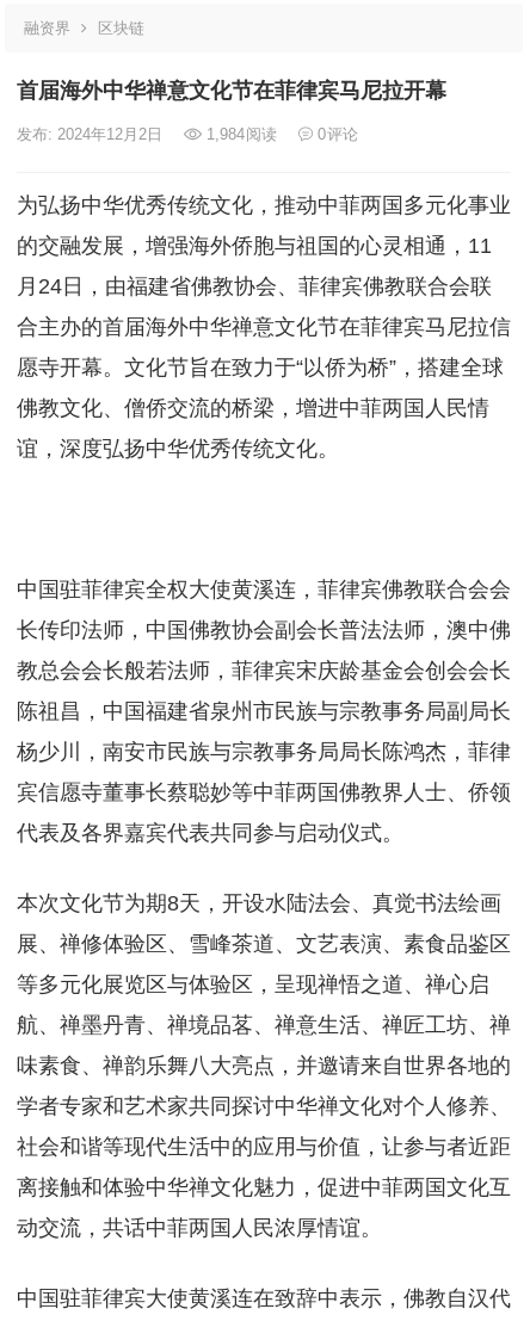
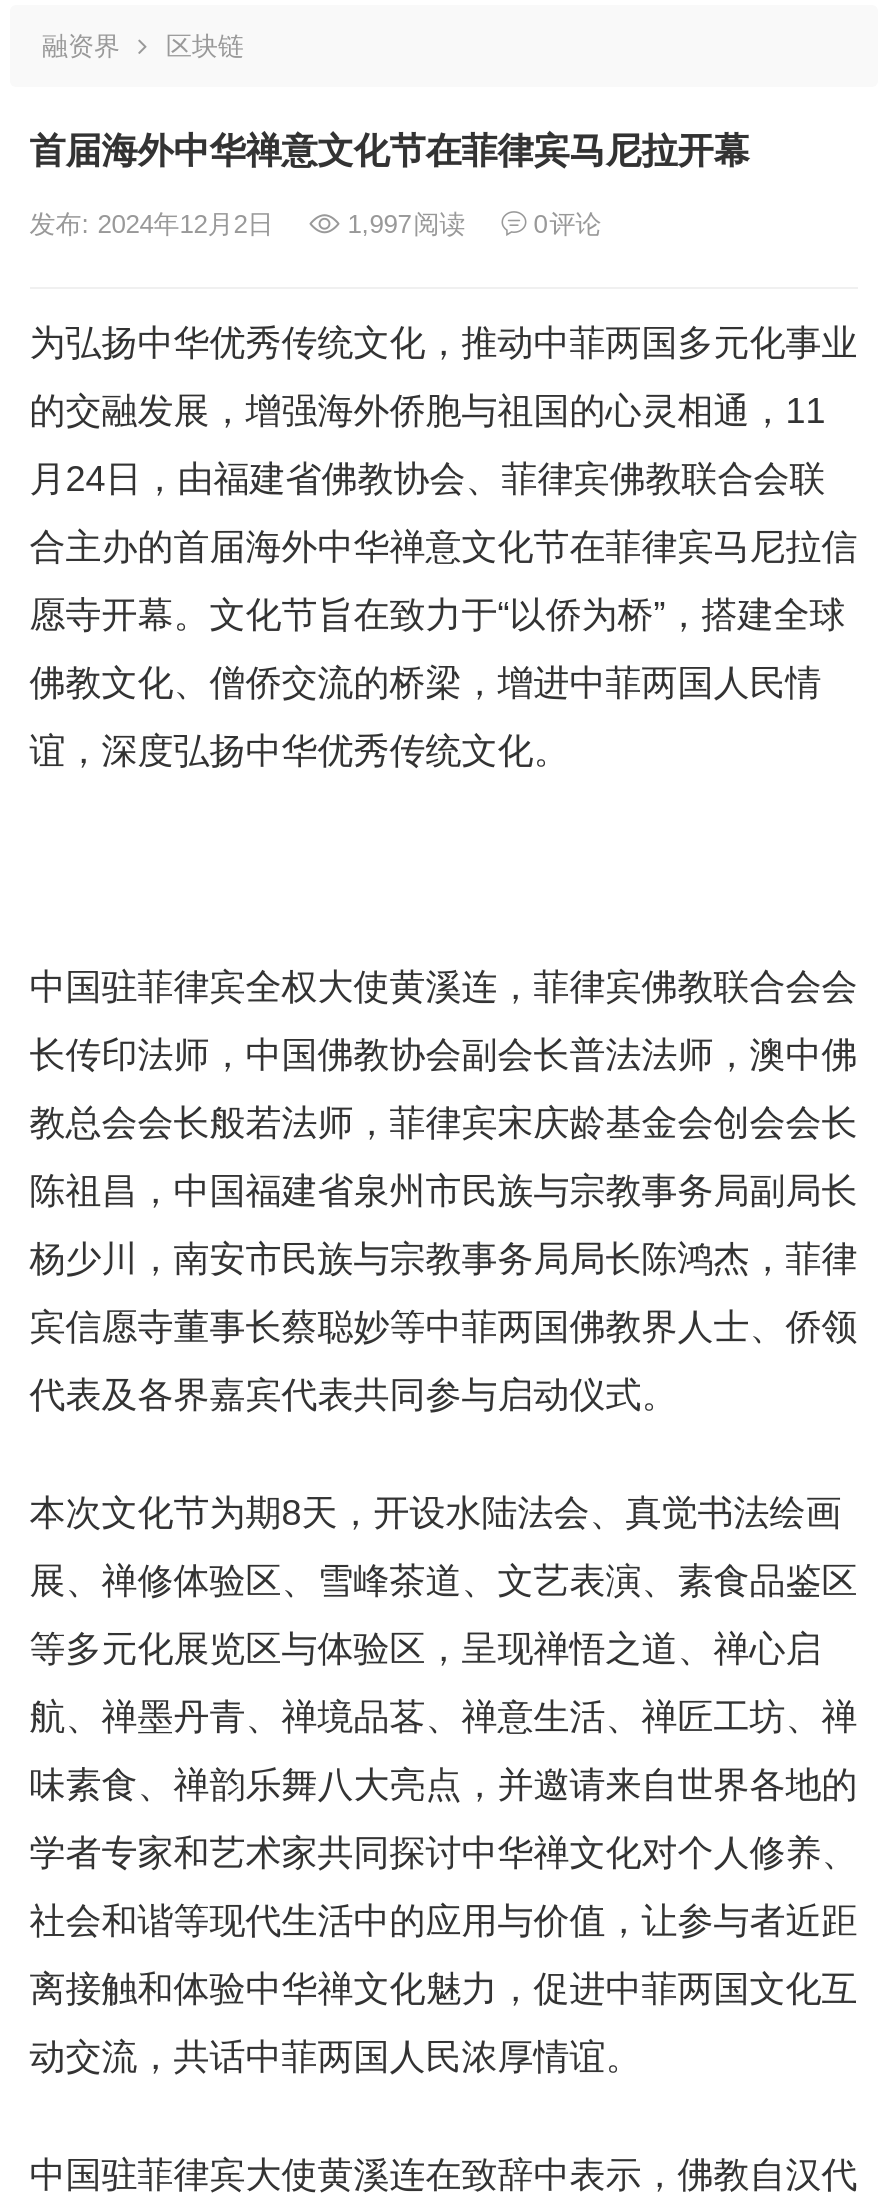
- 发布: 2024年12月2日 1,984阅读 0评论
+ 发布: 2024年12月2日 1,997阅读 0评论
